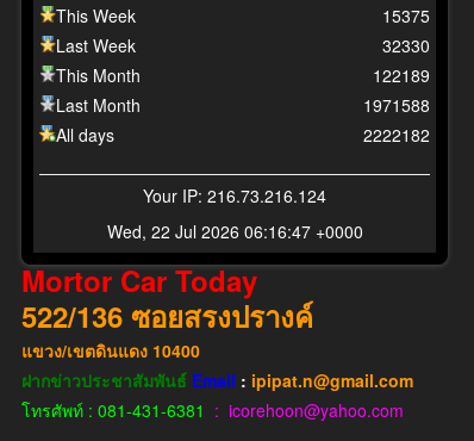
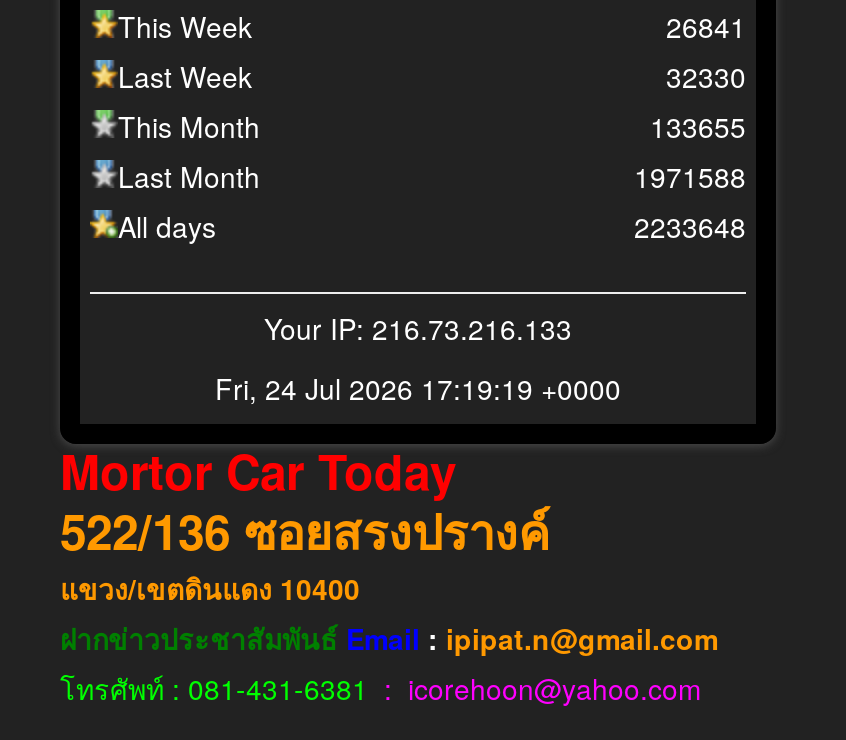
- 15375
+ 26841

- 122189
+ 133655

- 2222182
+ 2233648

- Your IP: 216.73.216.124
+ Your IP: 216.73.216.133

- Wed, 22 Jul 2026 06:16:47 +0000
+ Fri, 24 Jul 2026 17:19:19 +0000
